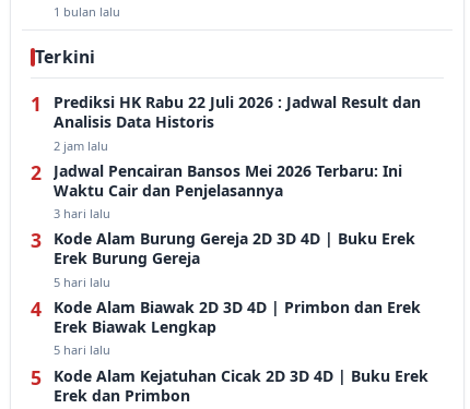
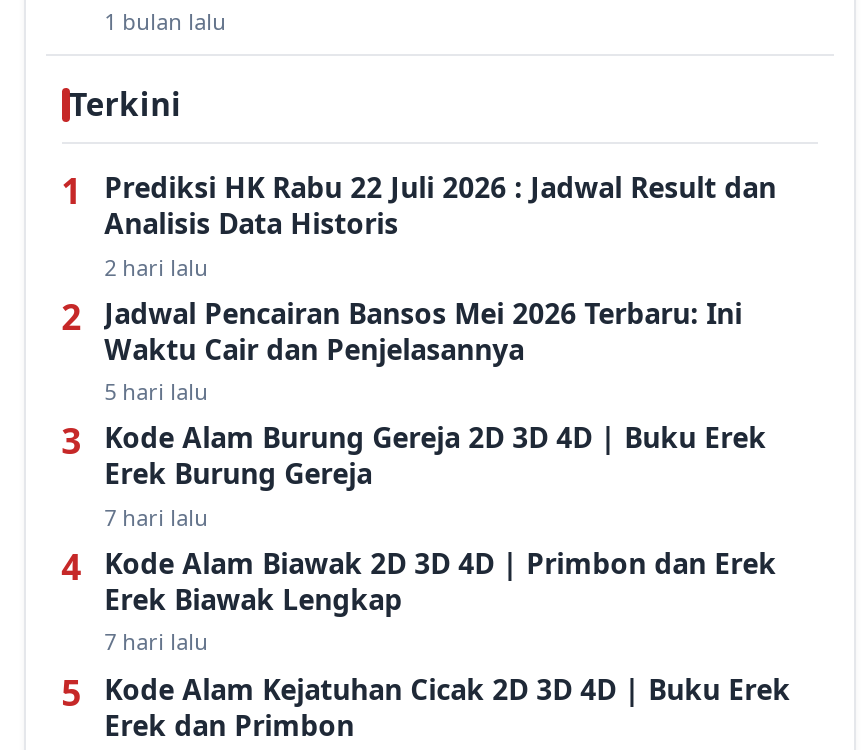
- 2 jam lalu
+ 2 hari lalu

- 3 hari lalu
+ 5 hari lalu

- 5 hari lalu
+ 7 hari lalu

- 5 hari lalu
+ 7 hari lalu
